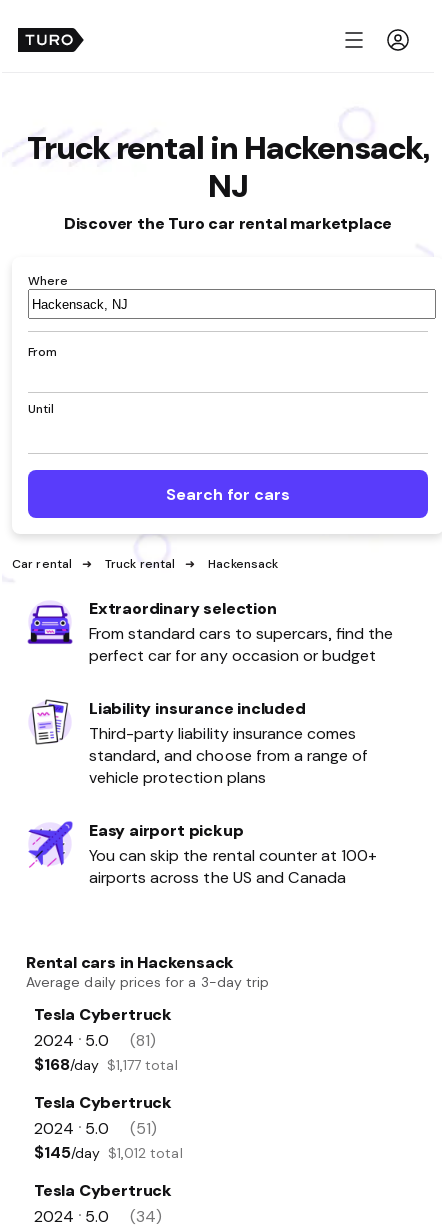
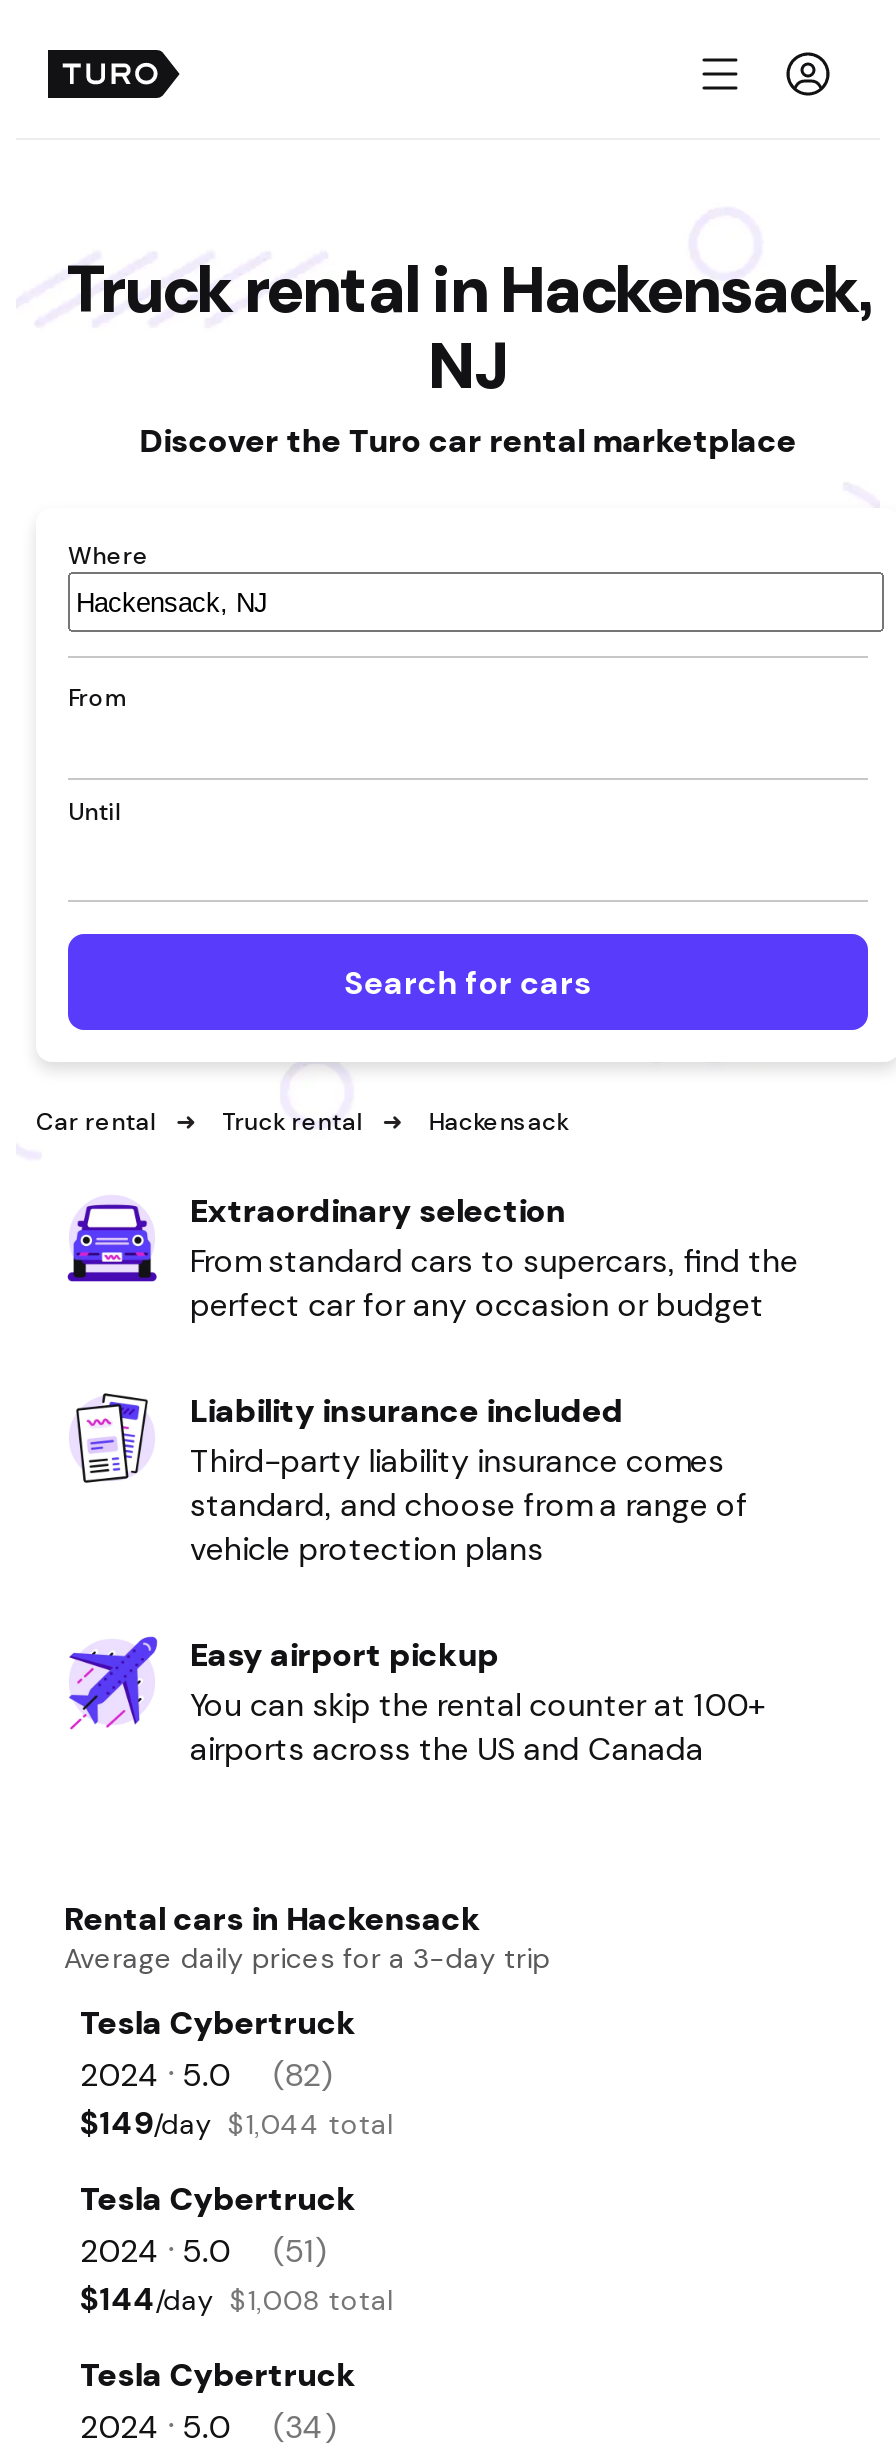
- 2024 • 5.0 (81)
+ 2024 • 5.0 (82)

- $168/day $1,177 total
+ $149/day $1,044 total

- $145/day $1,012 total
+ $144/day $1,008 total
